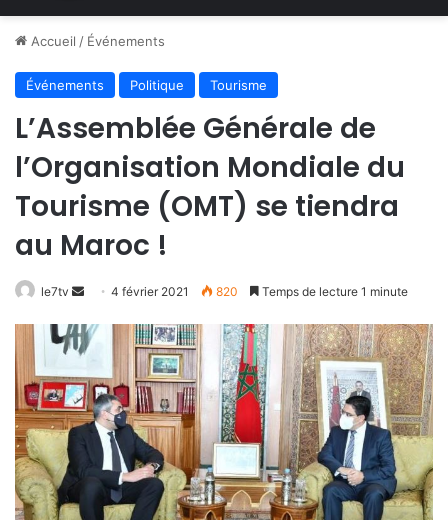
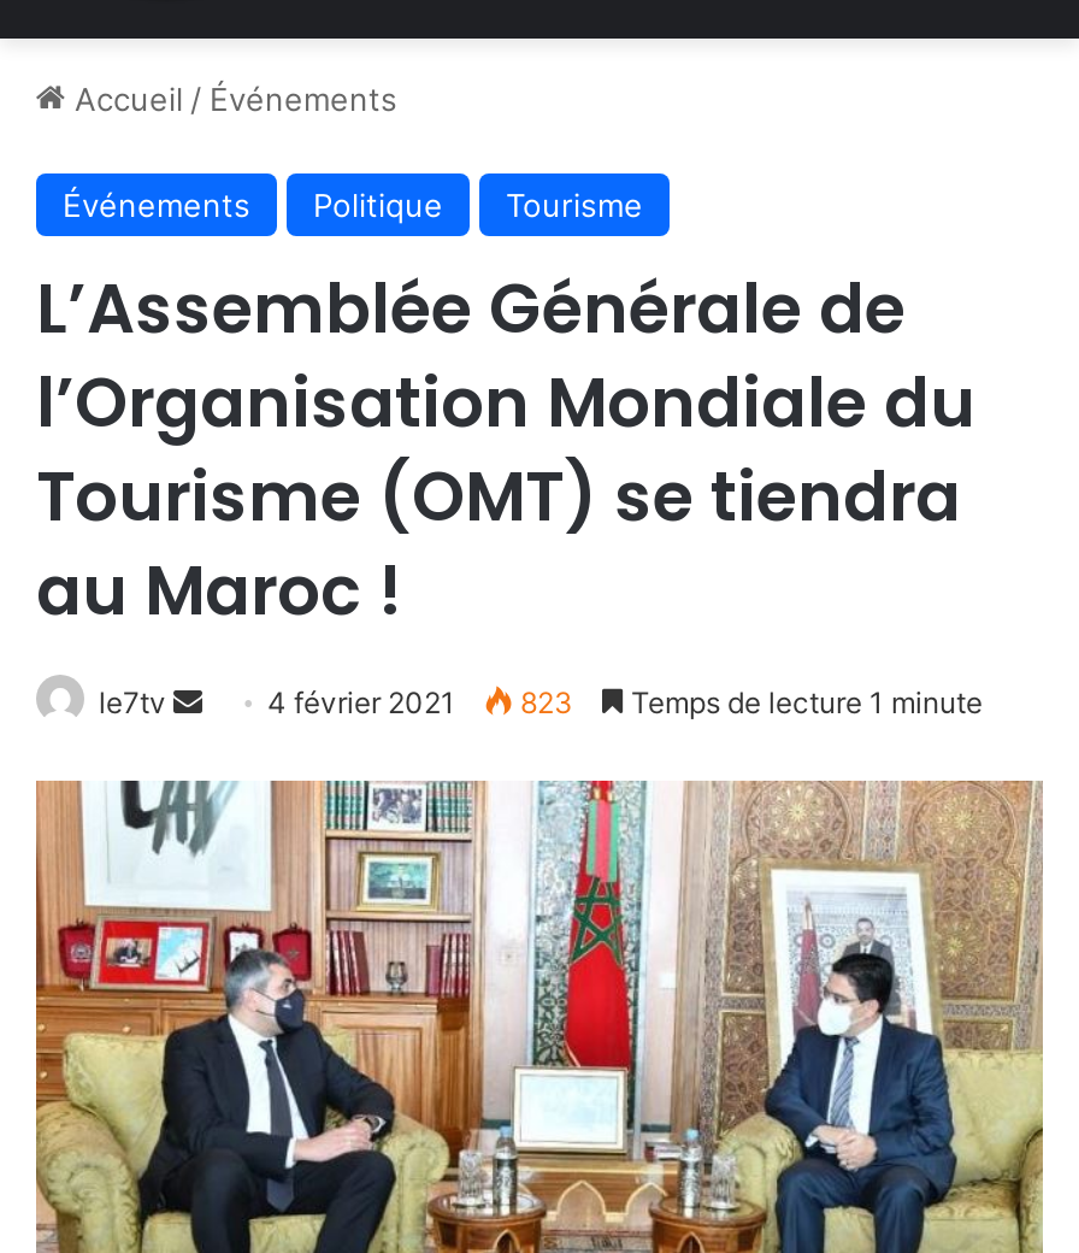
- 820
+ 823
